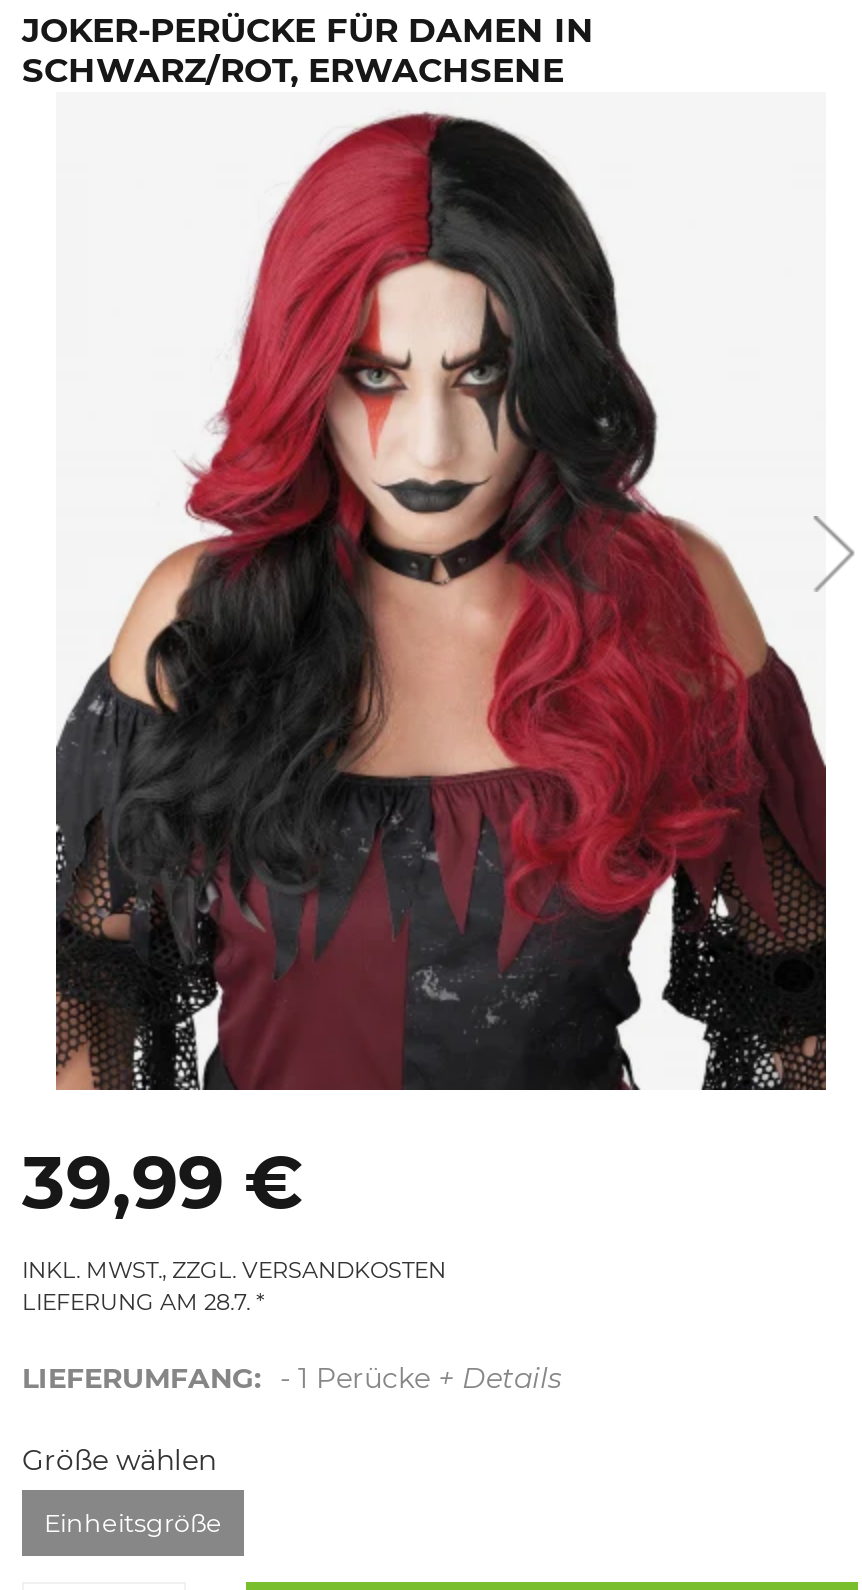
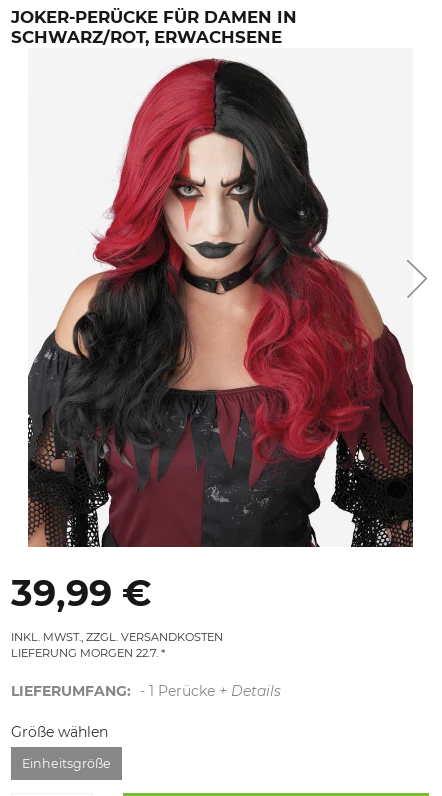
- LIEFERUNG AM 28.7.
+ LIEFERUNG MORGEN 22.7.
